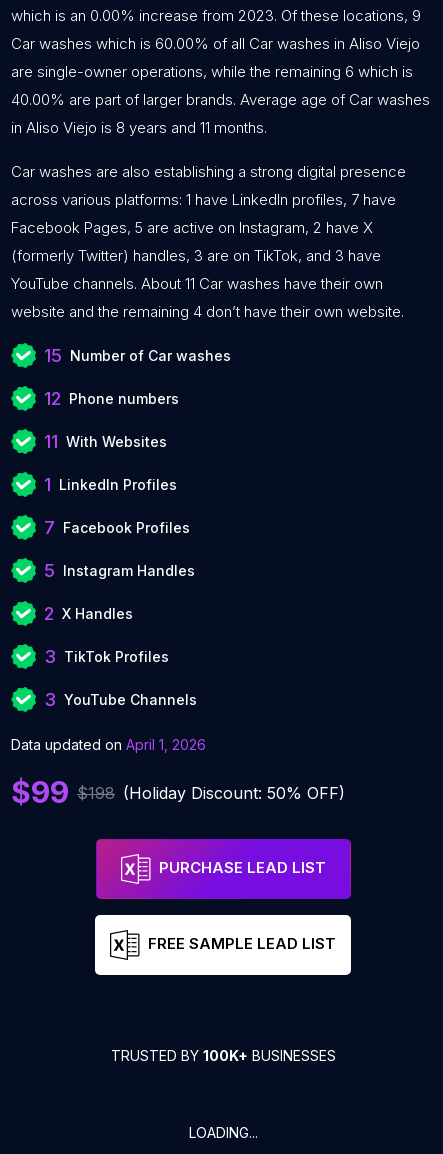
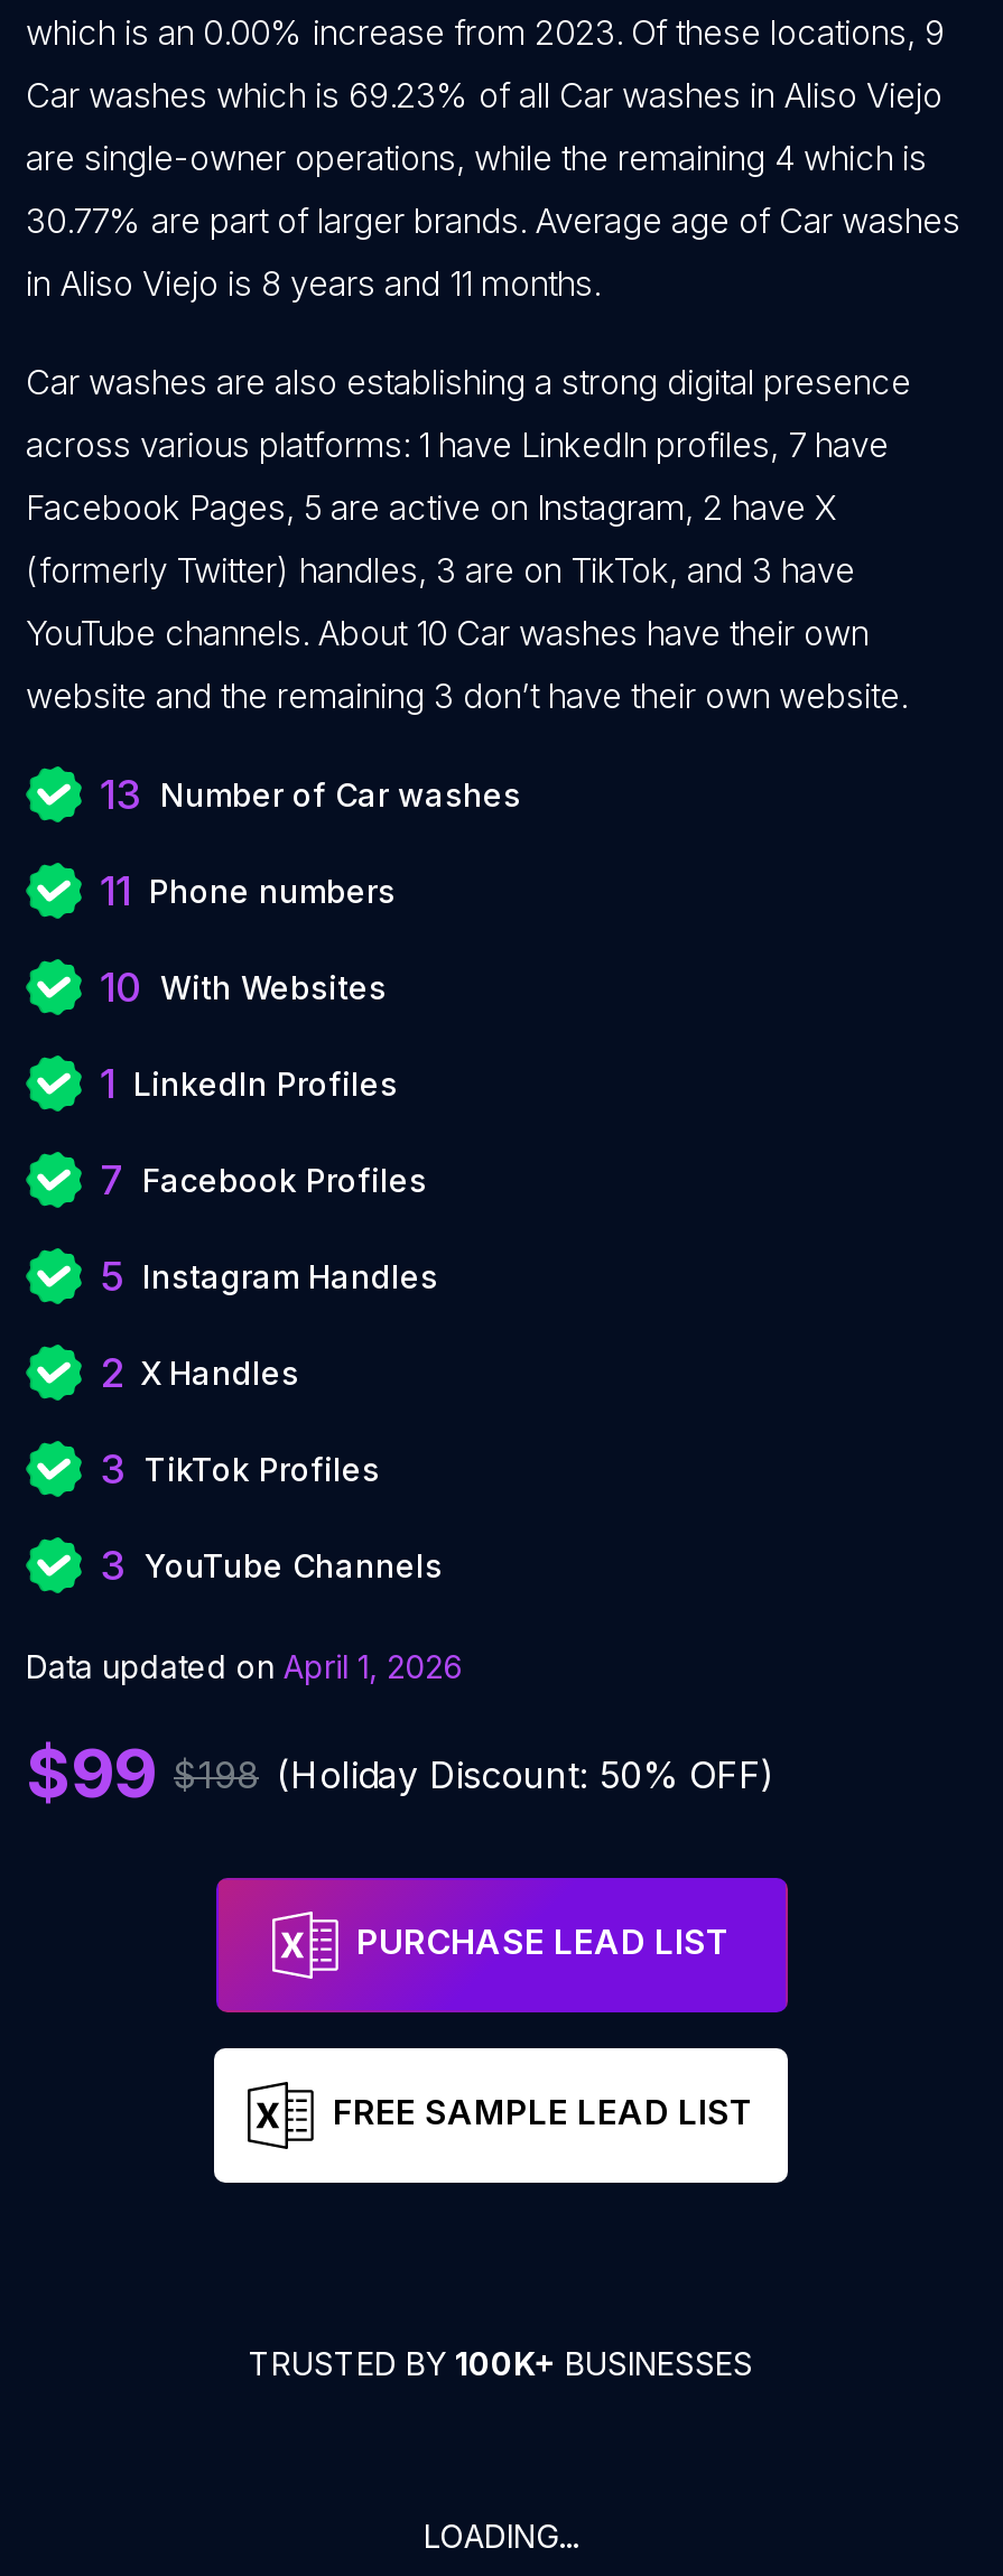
- Car washes which is 60.00% of all Car washes in Aliso Viejo
+ Car washes which is 69.23% of all Car washes in Aliso Viejo

- are single-owner operations, while the remaining 6 which is
+ are single-owner operations, while the remaining 4 which is

- 40.00% are part of larger brands. Average age of Car washes
+ 30.77% are part of larger brands. Average age of Car washes

- YouTube channels. About 11 Car washes have their own
+ YouTube channels. About 10 Car washes have their own

- website and the remaining 4 don’t have their own website.
+ website and the remaining 3 don’t have their own website.

- 15 Number of Car washes
+ 13 Number of Car washes

- 12 Phone numbers
+ 11 Phone numbers

- 11 With Websites
+ 10 With Websites
